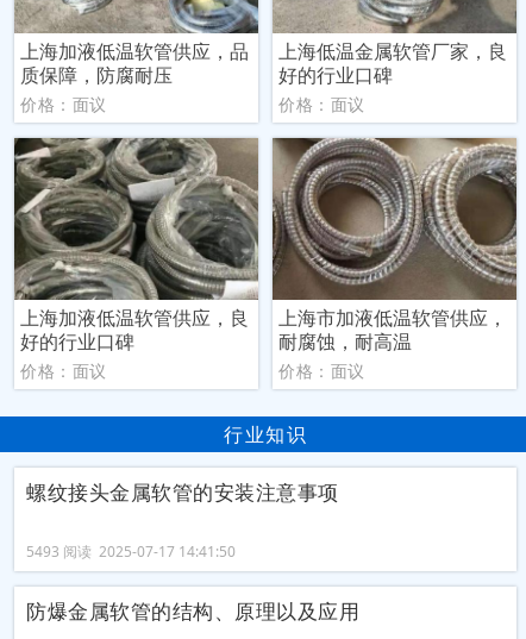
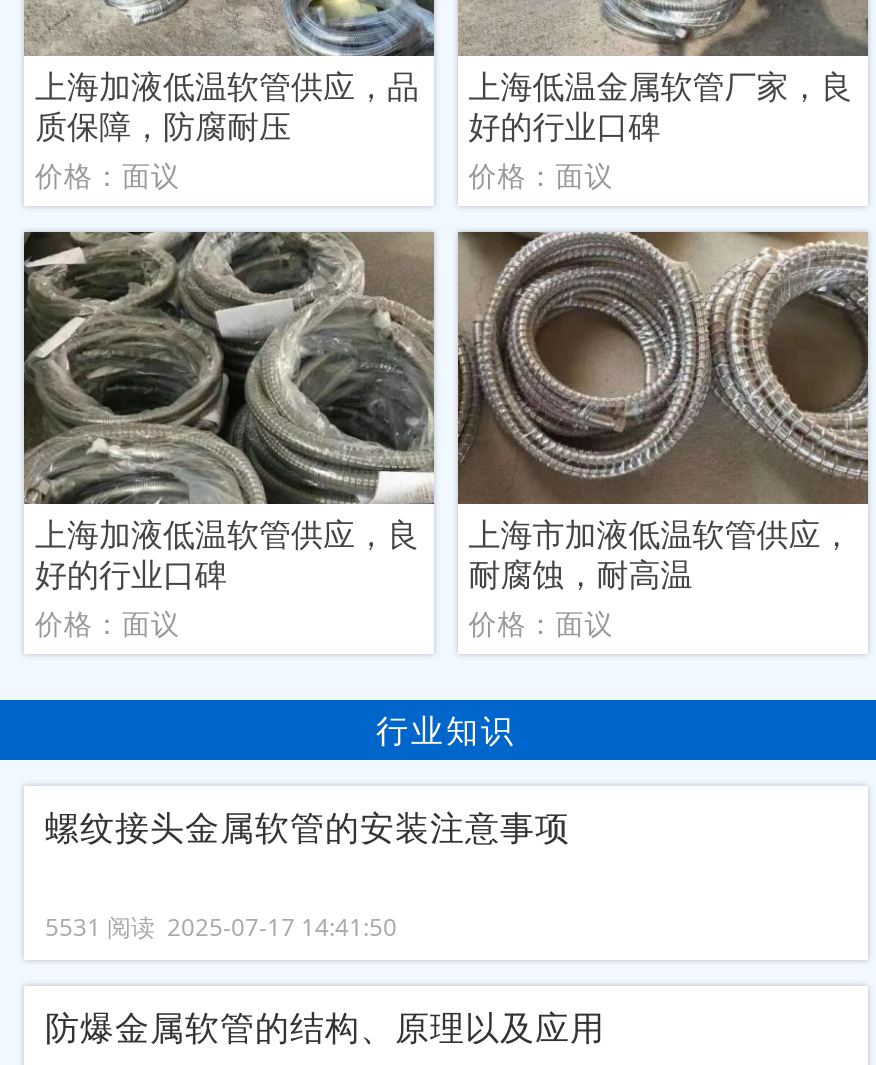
- 5493 阅读 2025-07-17 14:41:50
+ 5531 阅读 2025-07-17 14:41:50
